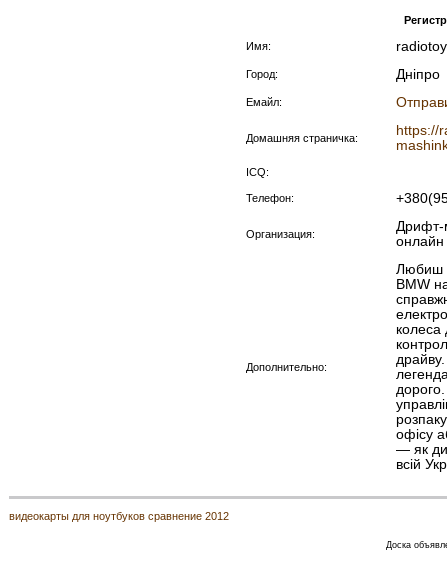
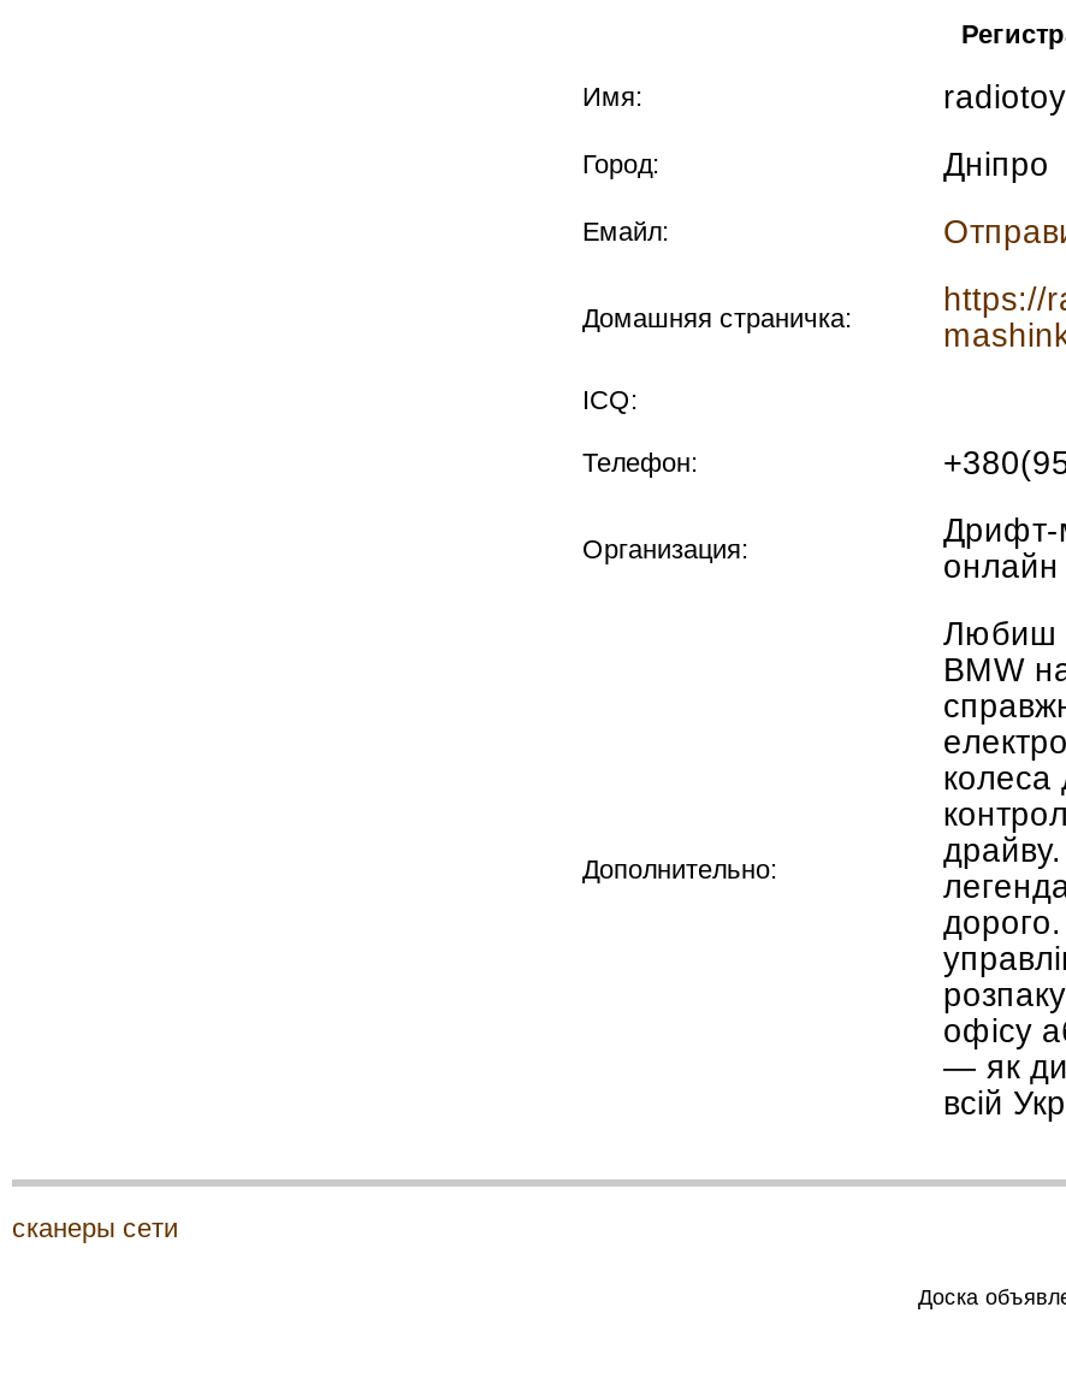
- видеокарты для ноутбуков сравнение 2012
+ сканеры сети
